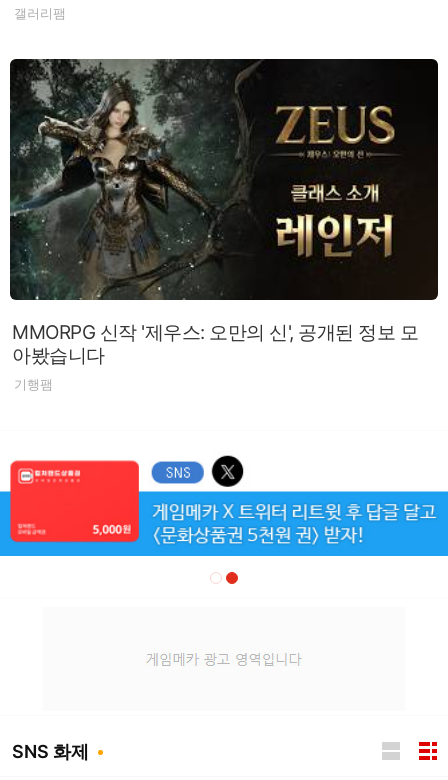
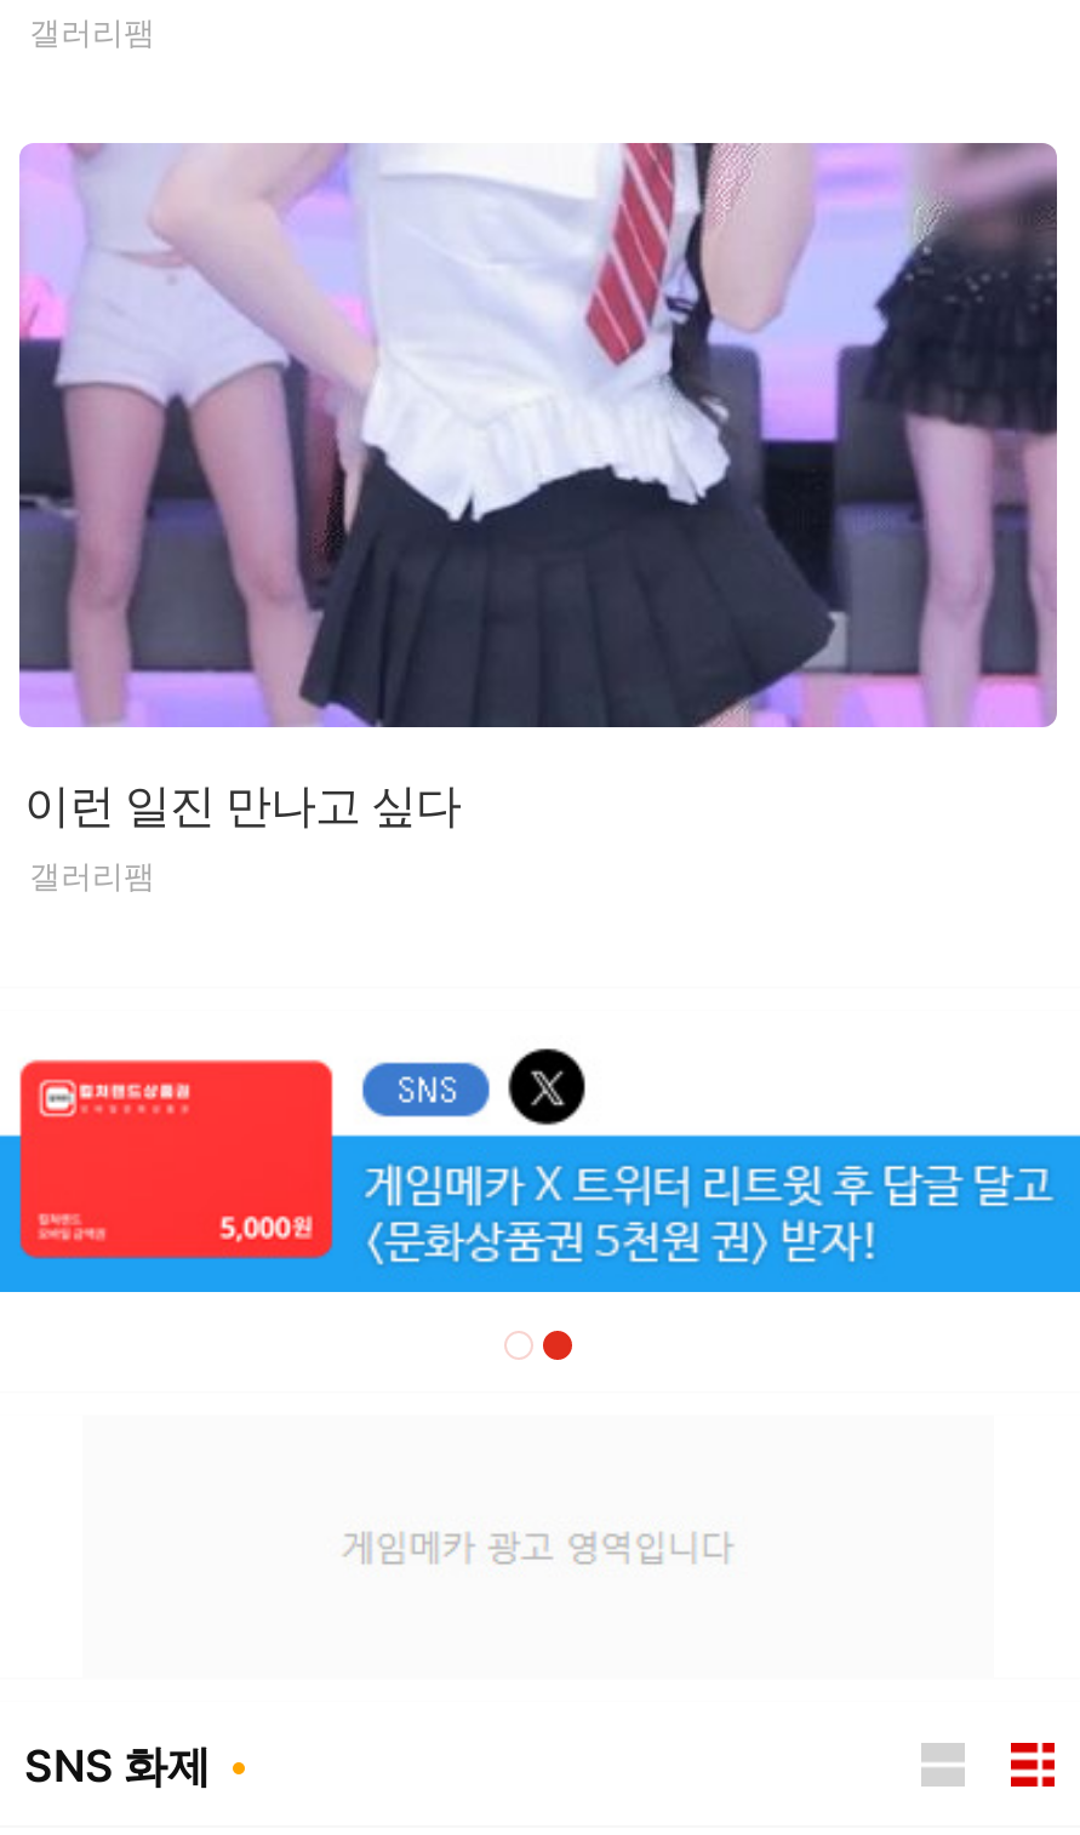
- [image]
- MMORPG 신작 '제우스: 오만의 신', 공개된 정보 모
- 아봤습니다
- 기행팸
+ [image]
+ 이런 일진 만나고 싶다
+ 갤러리팸
